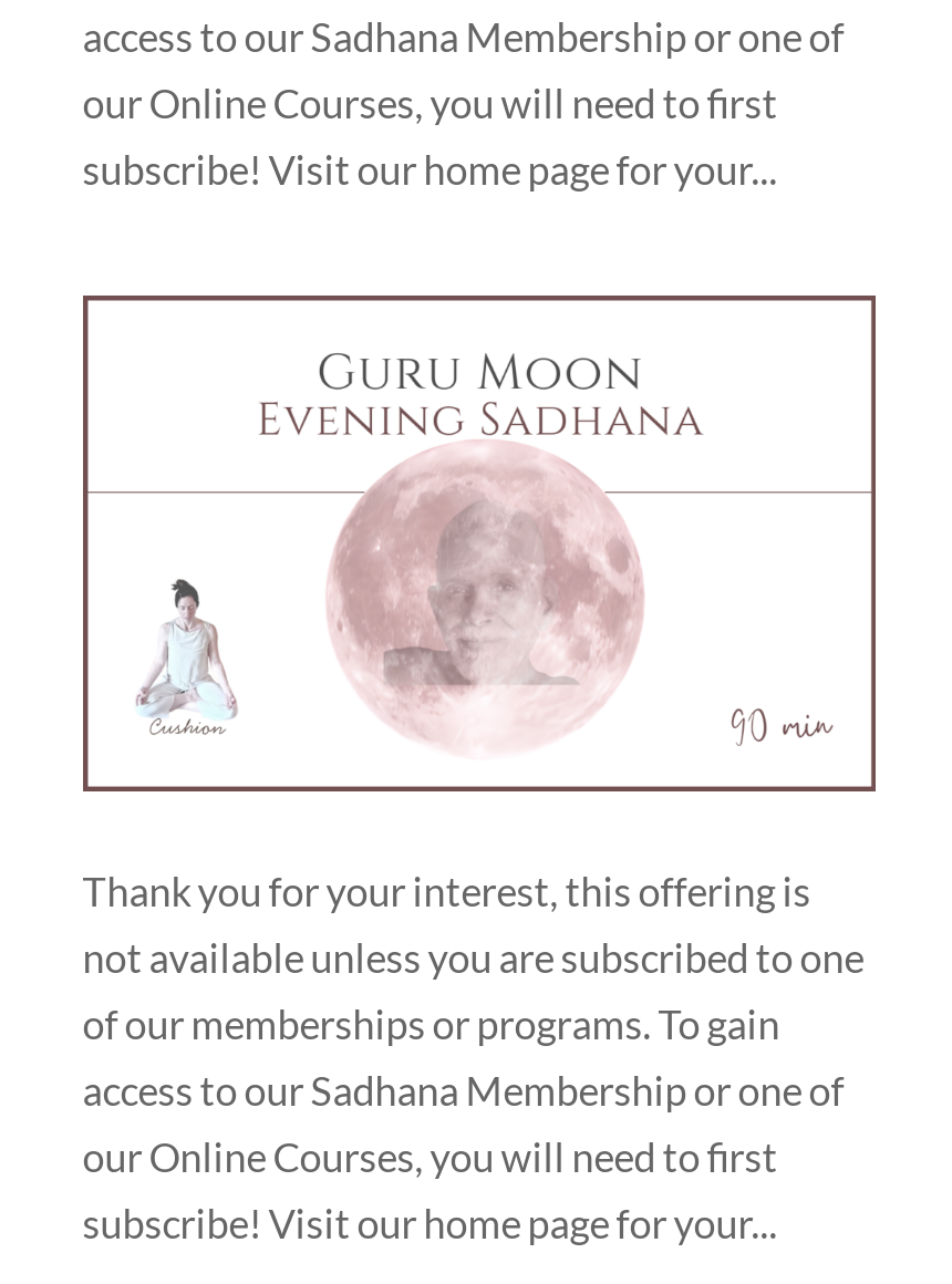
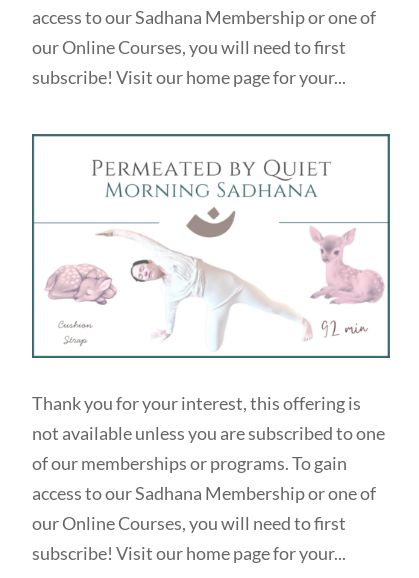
- [image]
+ [image]
